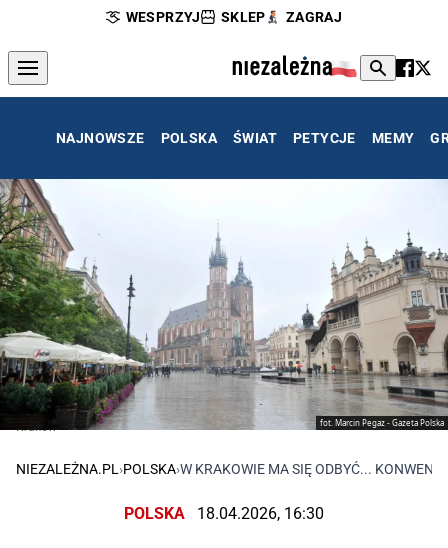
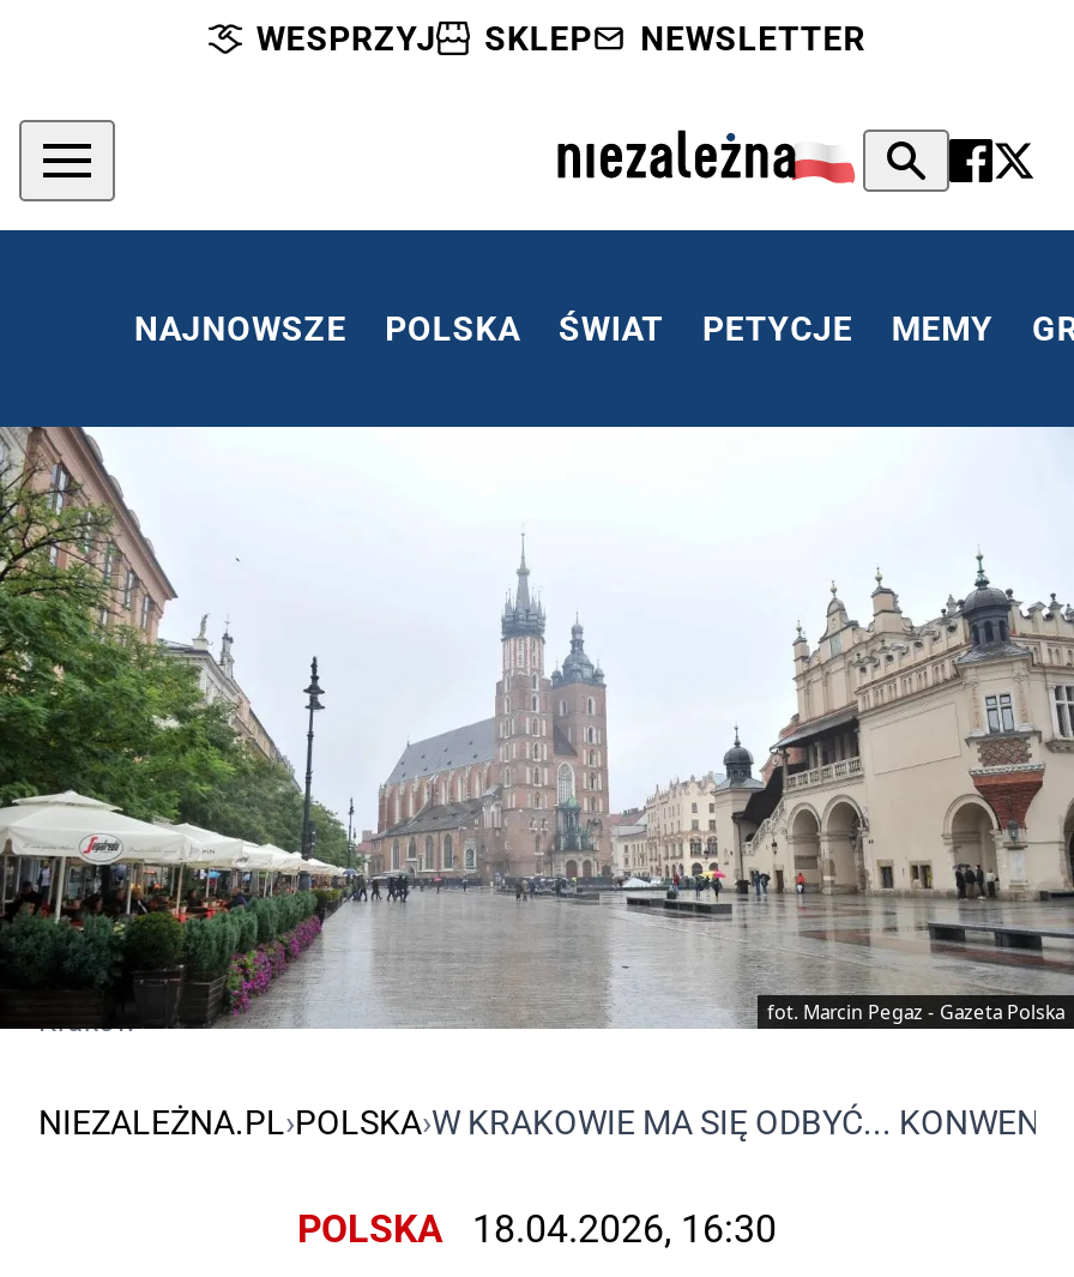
- ZAGRAJ
+ NEWSLETTER
